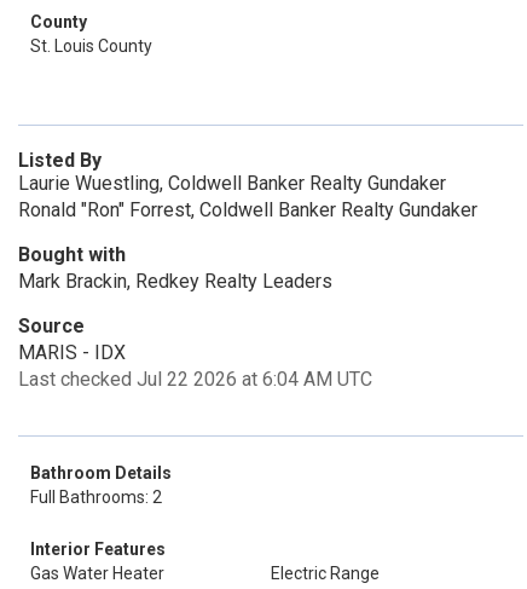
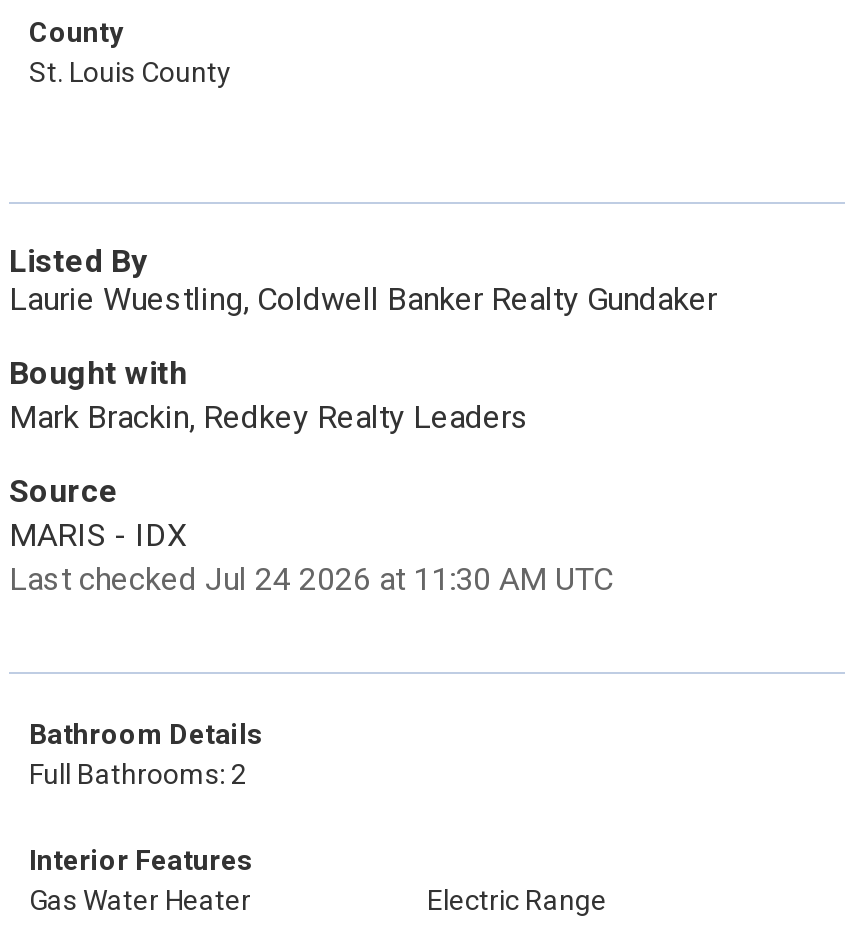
- Ronald "Ron" Forrest, Coldwell Banker Realty Gundaker

- Last checked Jul 22 2026 at 6:04 AM UTC
+ Last checked Jul 24 2026 at 11:30 AM UTC
